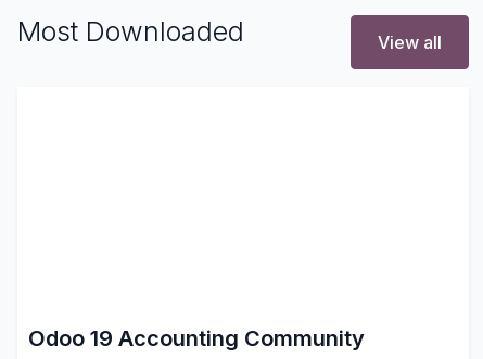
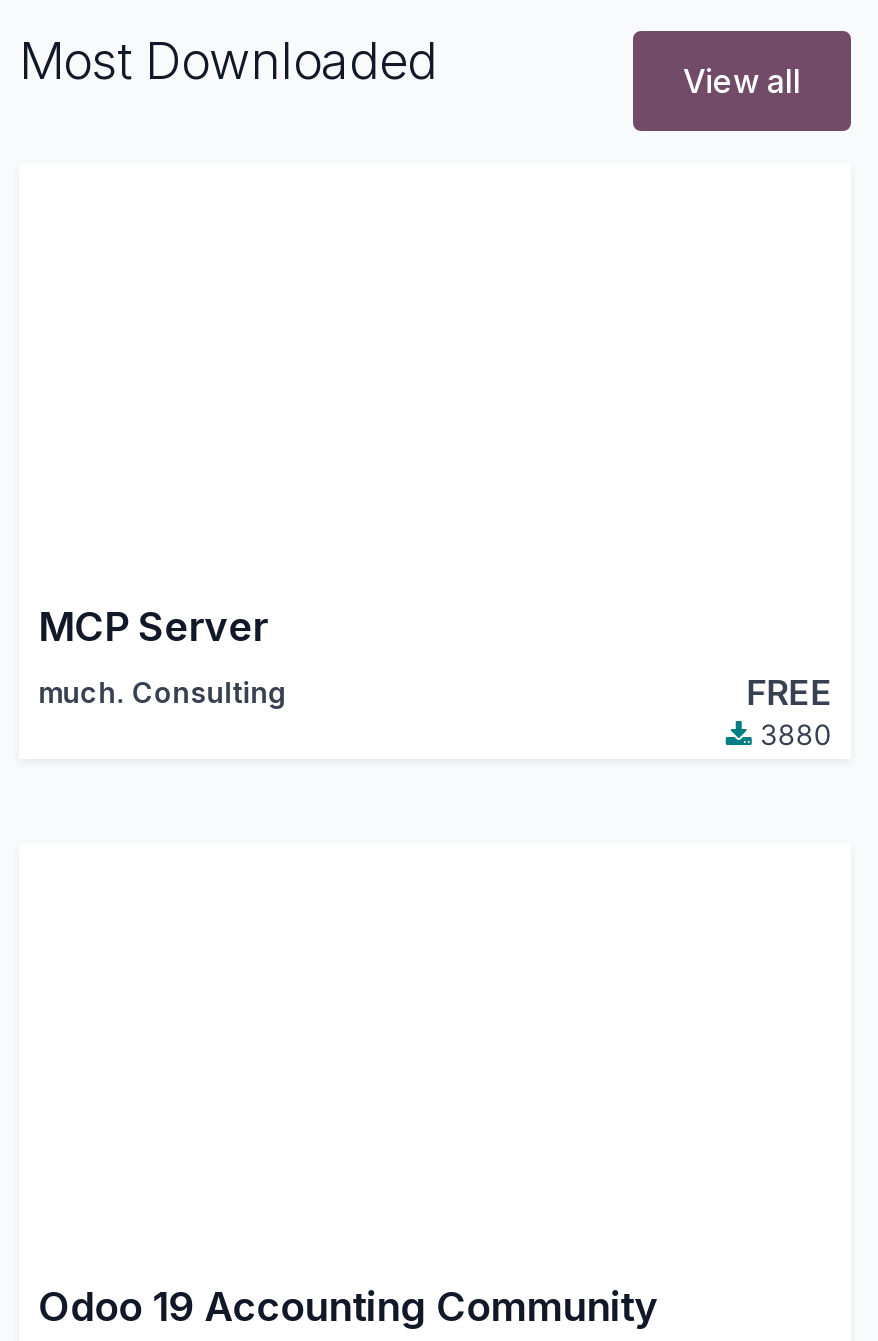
+ MCP Server
+ much. Consulting
+ FREE
+ 3880
